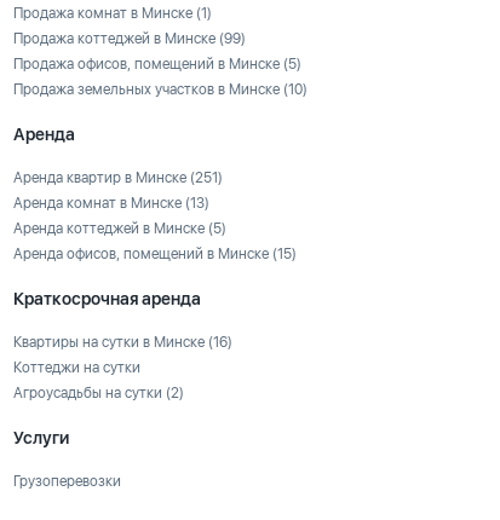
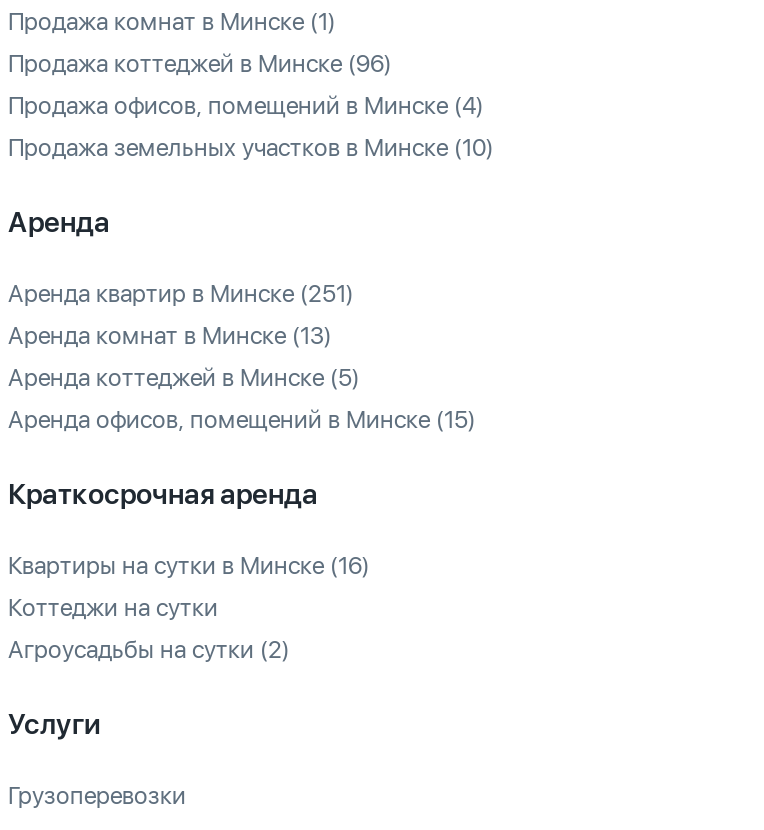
- Продажа коттеджей в Минске (99)
+ Продажа коттеджей в Минске (96)

- Продажа офисов, помещений в Минске (5)
+ Продажа офисов, помещений в Минске (4)
